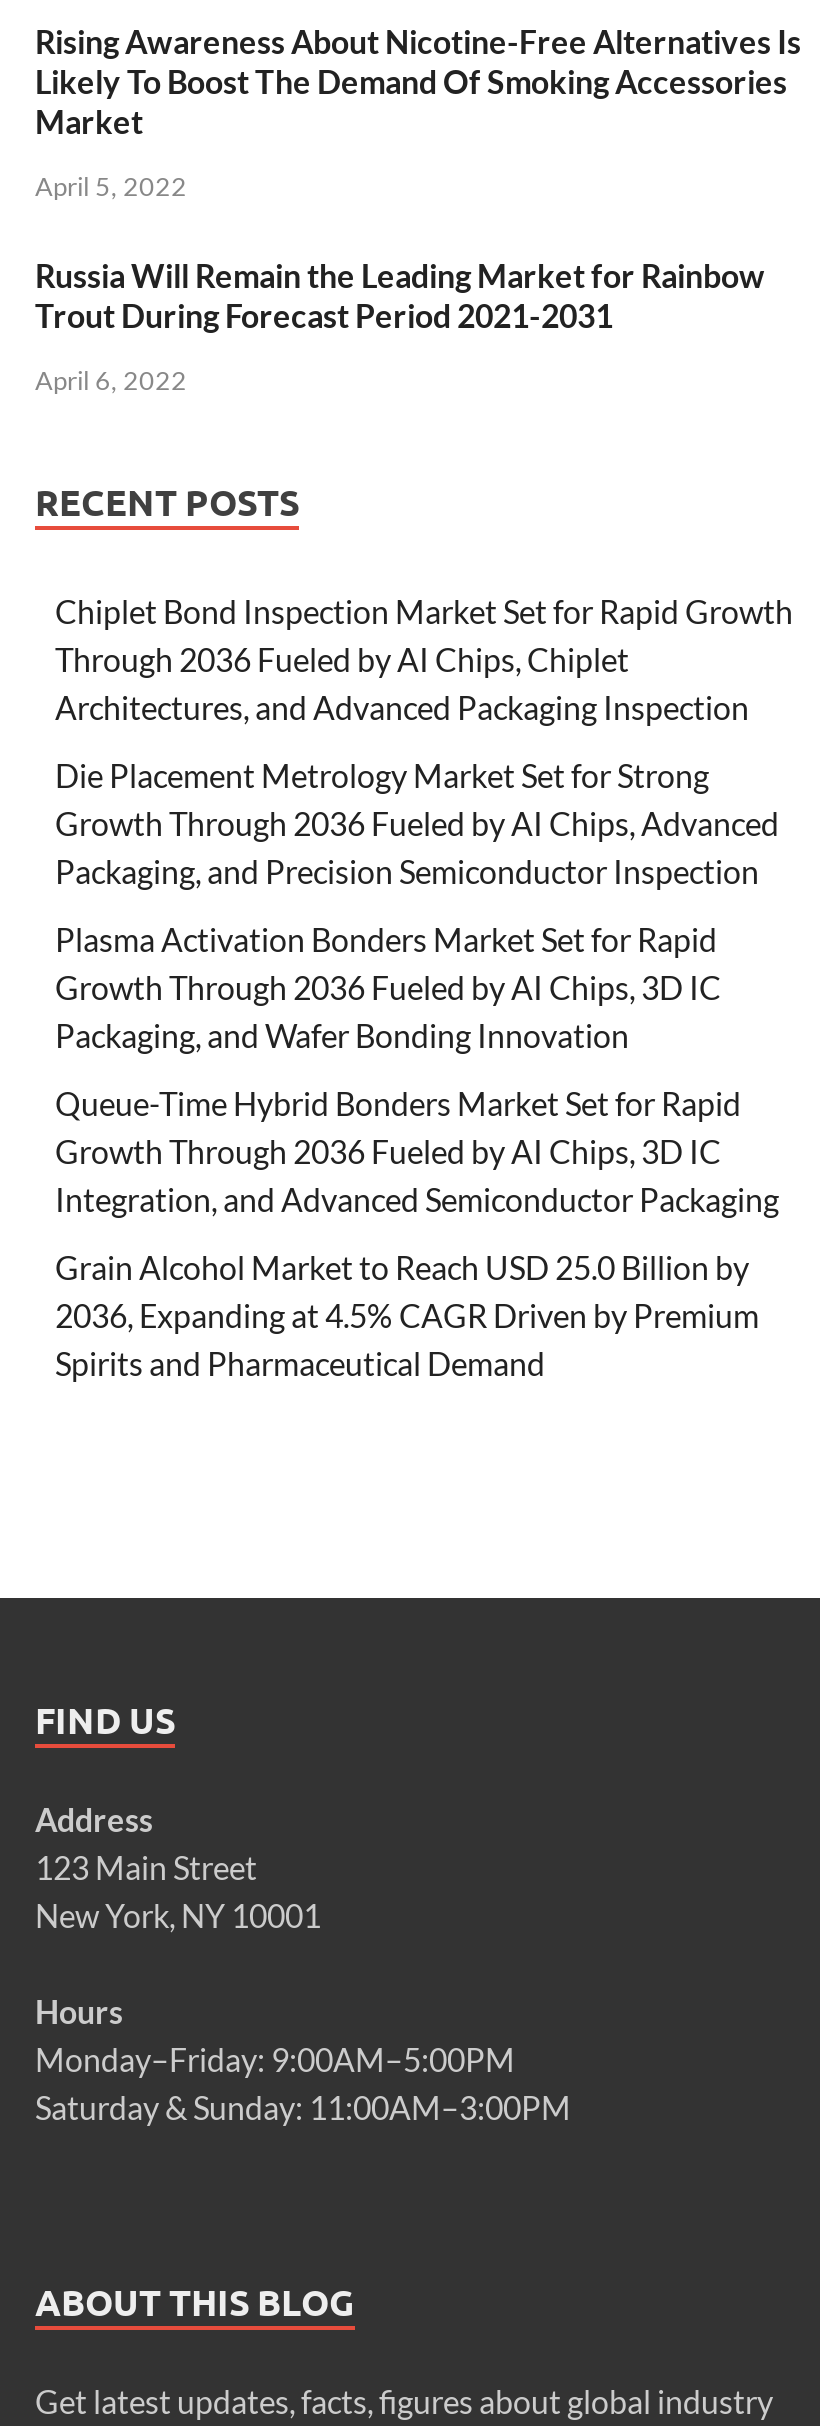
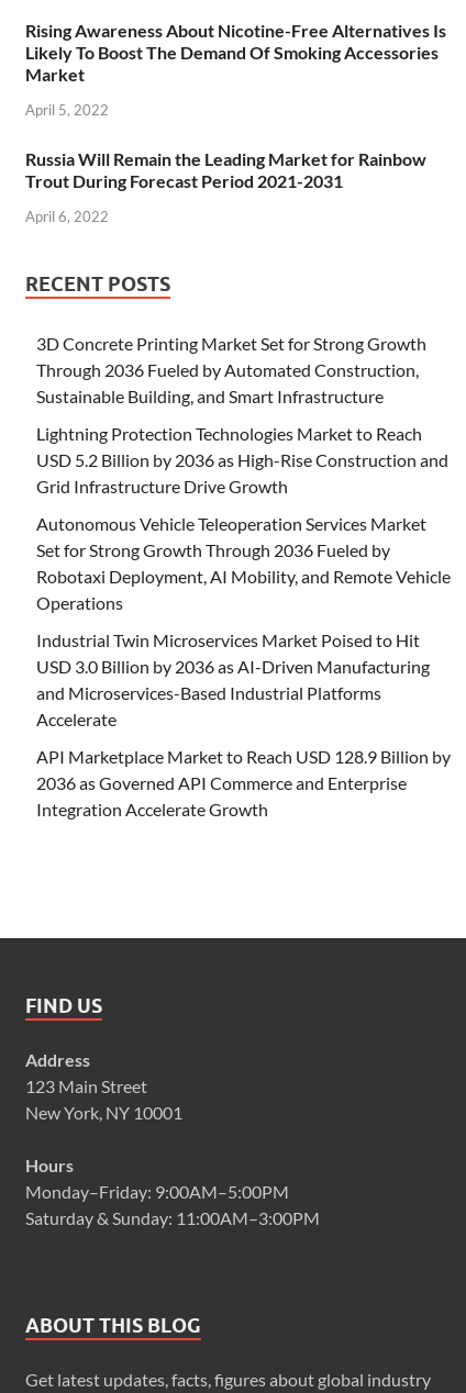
- Chiplet Bond Inspection Market Set for Rapid Growth
- Through 2036 Fueled by AI Chips, Chiplet
- Architectures, and Advanced Packaging Inspection
+ 3D Concrete Printing Market Set for Strong Growth
+ Through 2036 Fueled by Automated Construction,
+ Sustainable Building, and Smart Infrastructure

- Die Placement Metrology Market Set for Strong
- Growth Through 2036 Fueled by AI Chips, Advanced
- Packaging, and Precision Semiconductor Inspection
+ Lightning Protection Technologies Market to Reach
+ USD 5.2 Billion by 2036 as High-Rise Construction and
+ Grid Infrastructure Drive Growth

- Plasma Activation Bonders Market Set for Rapid
- Growth Through 2036 Fueled by AI Chips, 3D IC
- Packaging, and Wafer Bonding Innovation
+ Autonomous Vehicle Teleoperation Services Market
+ Set for Strong Growth Through 2036 Fueled by
+ Robotaxi Deployment, AI Mobility, and Remote Vehicle
+ Operations

- Queue-Time Hybrid Bonders Market Set for Rapid
- Growth Through 2036 Fueled by AI Chips, 3D IC
- Integration, and Advanced Semiconductor Packaging
+ Industrial Twin Microservices Market Poised to Hit
+ USD 3.0 Billion by 2036 as AI-Driven Manufacturing
+ and Microservices-Based Industrial Platforms
+ Accelerate

- Grain Alcohol Market to Reach USD 25.0 Billion by
- 2036, Expanding at 4.5% CAGR Driven by Premium
- Spirits and Pharmaceutical Demand
+ API Marketplace Market to Reach USD 128.9 Billion by
+ 2036 as Governed API Commerce and Enterprise
+ Integration Accelerate Growth
